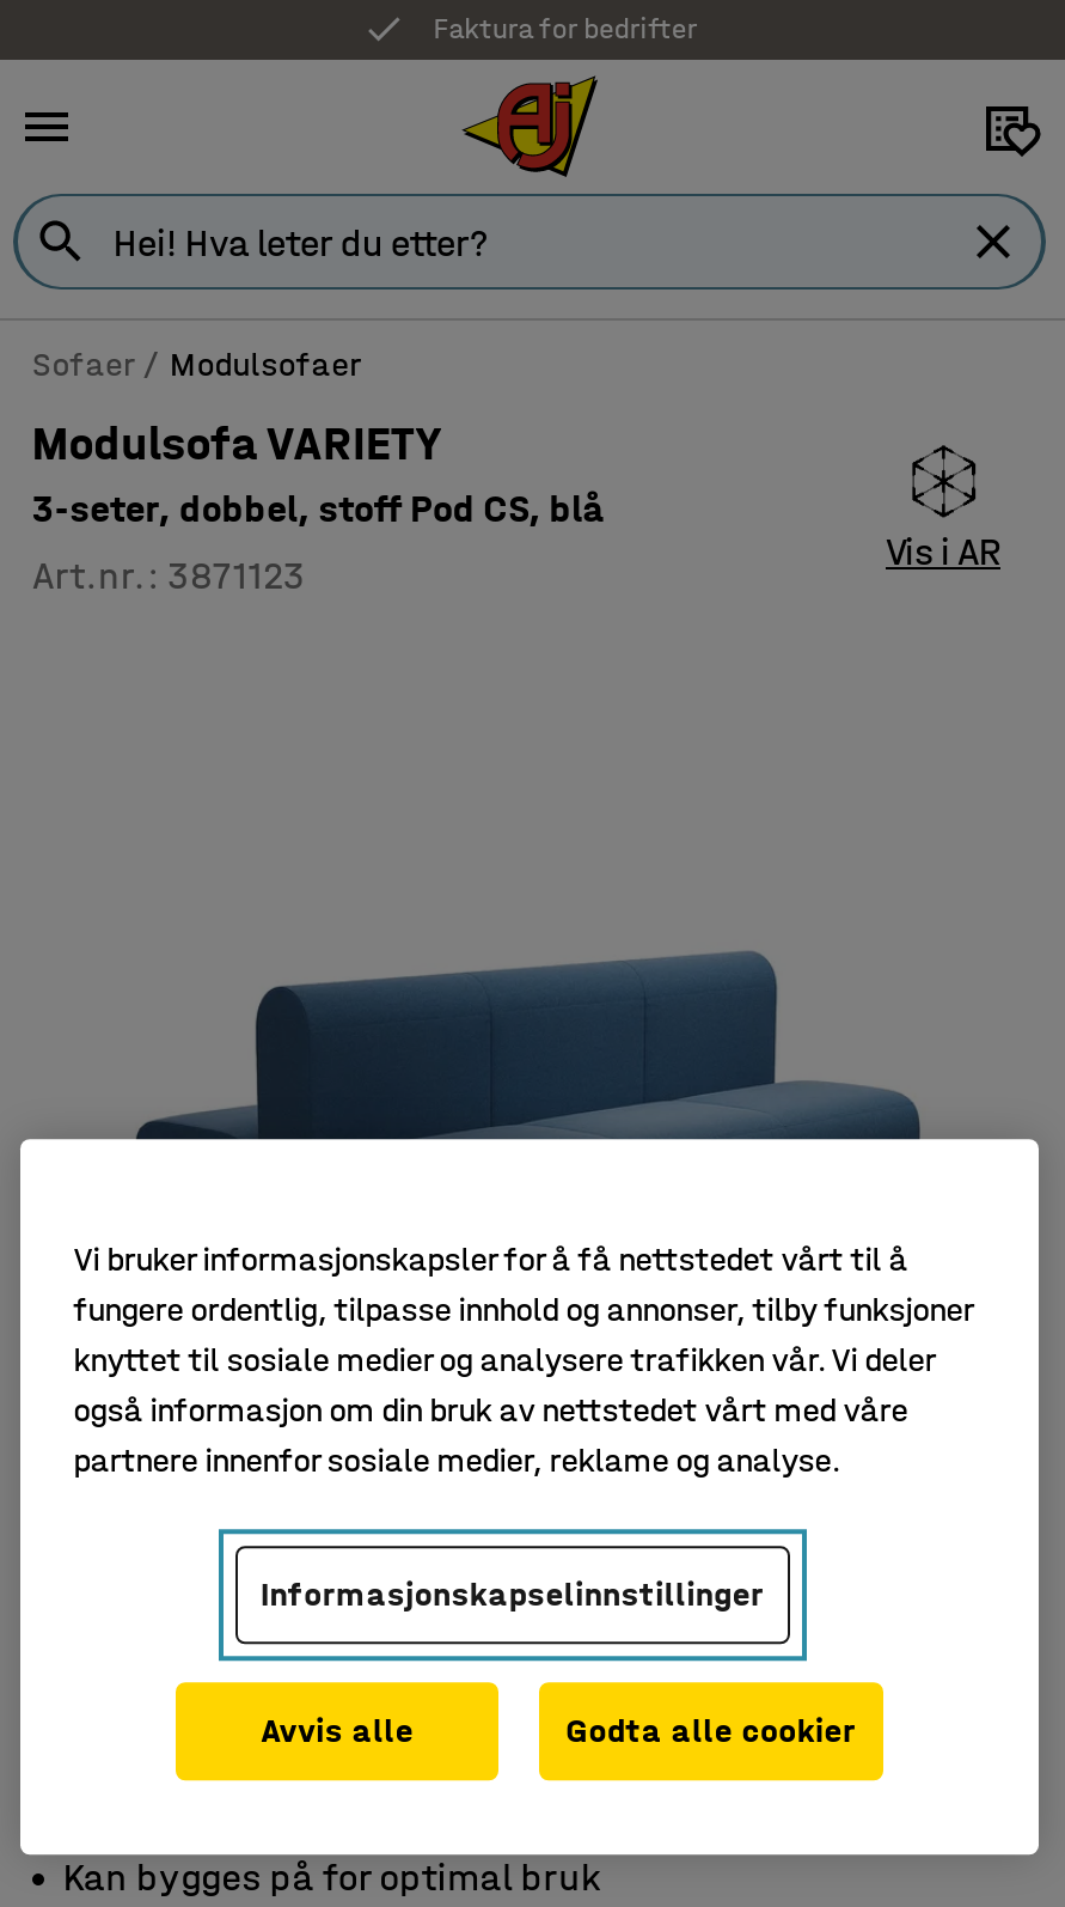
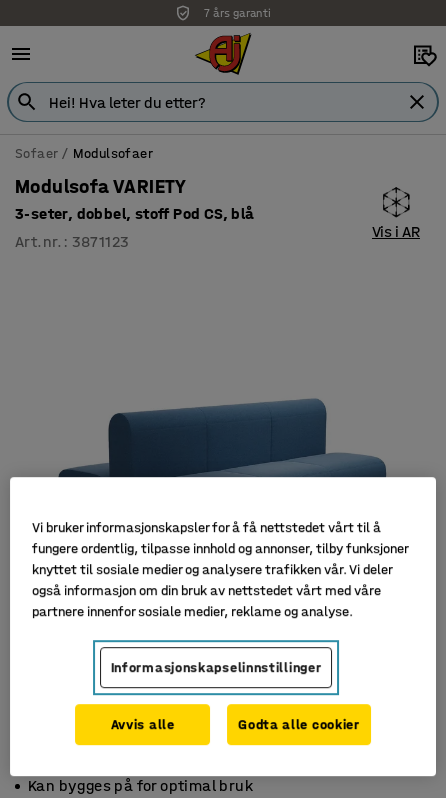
- Faktura for bedrifter
+ 7 års garanti
